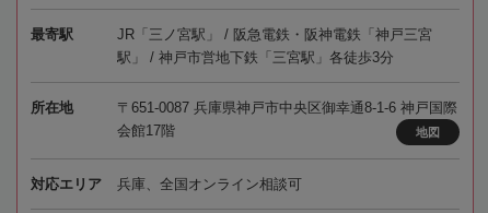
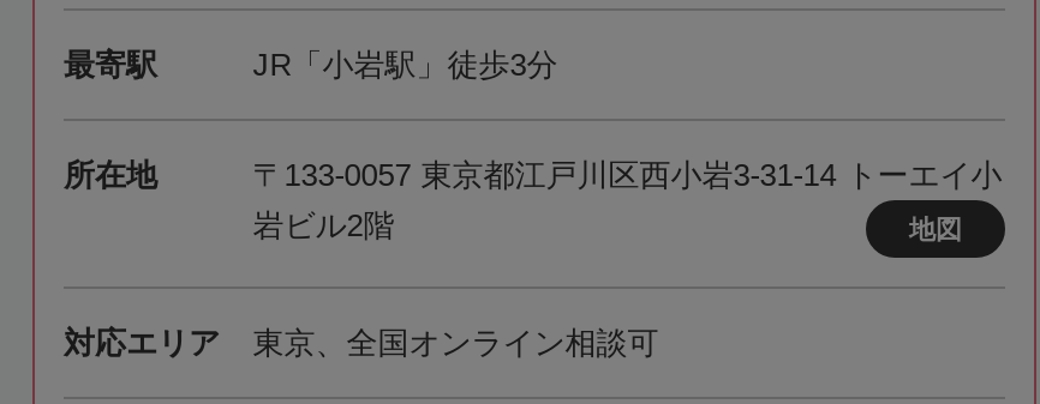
- JR「三ノ宮駅」 / 阪急電鉄・阪神電鉄「神戸三宮
- 駅」 / 神戸市営地下鉄「三宮駅」各徒歩3分
+ JR「小岩駅」徒歩3分

- 〒651-0087 兵庫県神戸市中央区御幸通8-1-6 神戸国際
- 会館17階
+ 〒133-0057 東京都江戸川区西小岩3-31-14 トーエイ小
+ 岩ビル2階

- 兵庫、全国オンライン相談可
+ 東京、全国オンライン相談可
